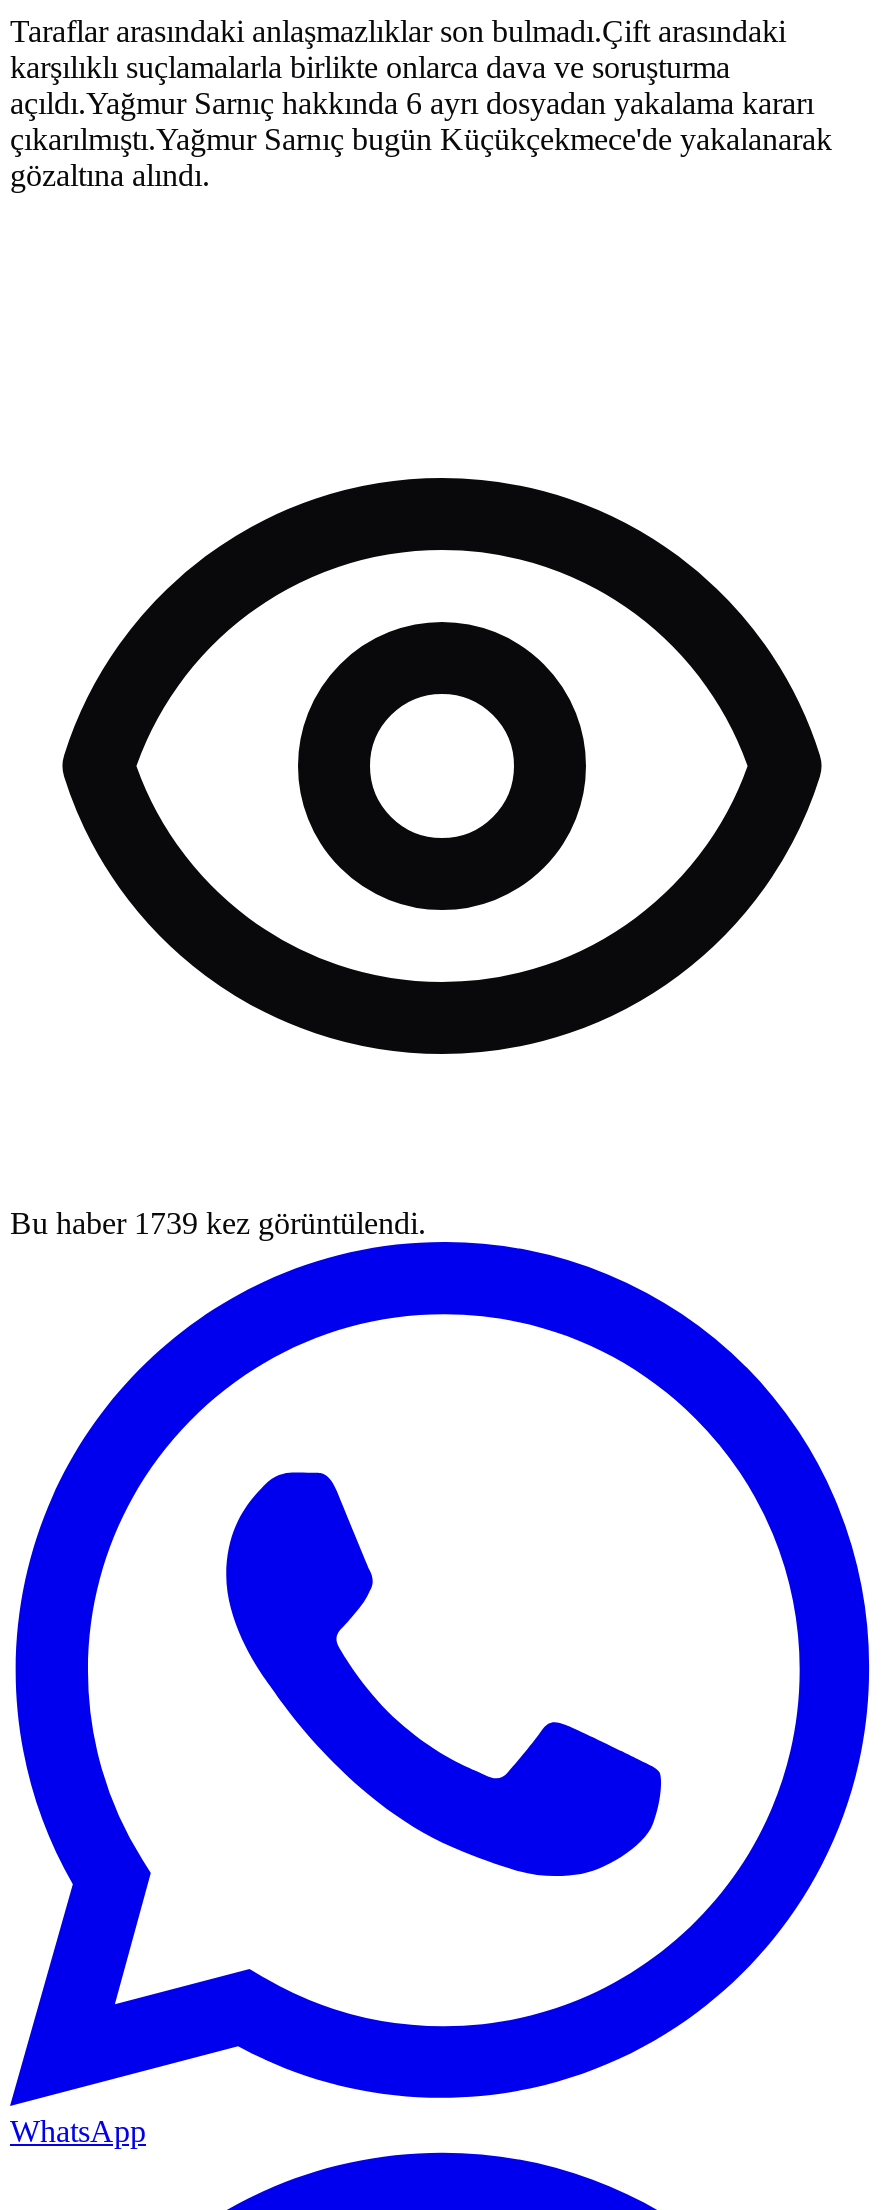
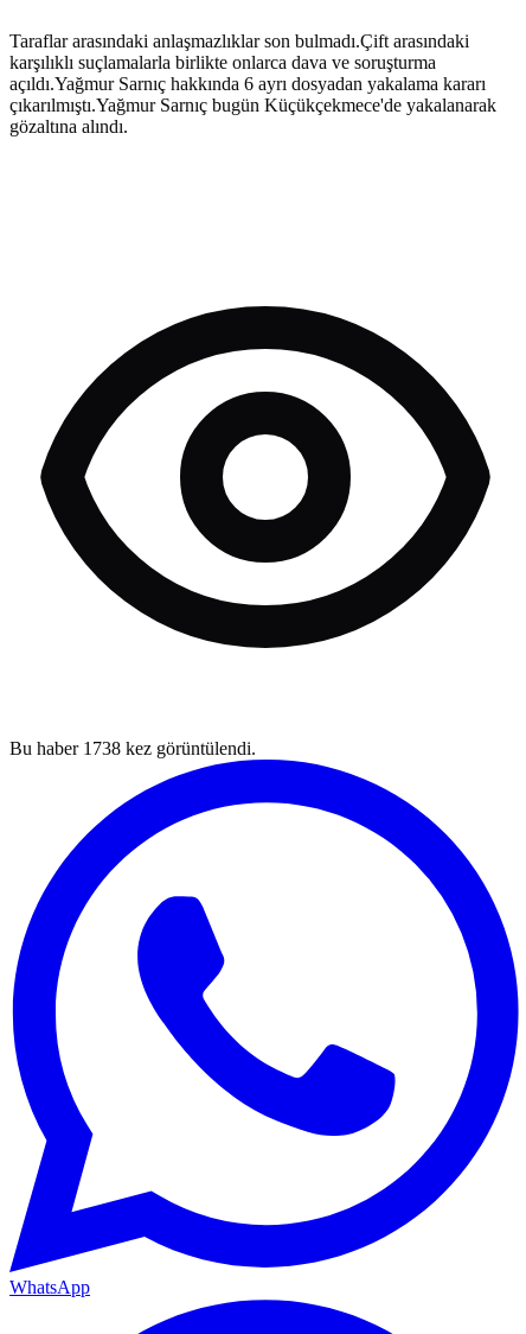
- Bu haber 1739 kez görüntülendi.
+ Bu haber 1738 kez görüntülendi.
